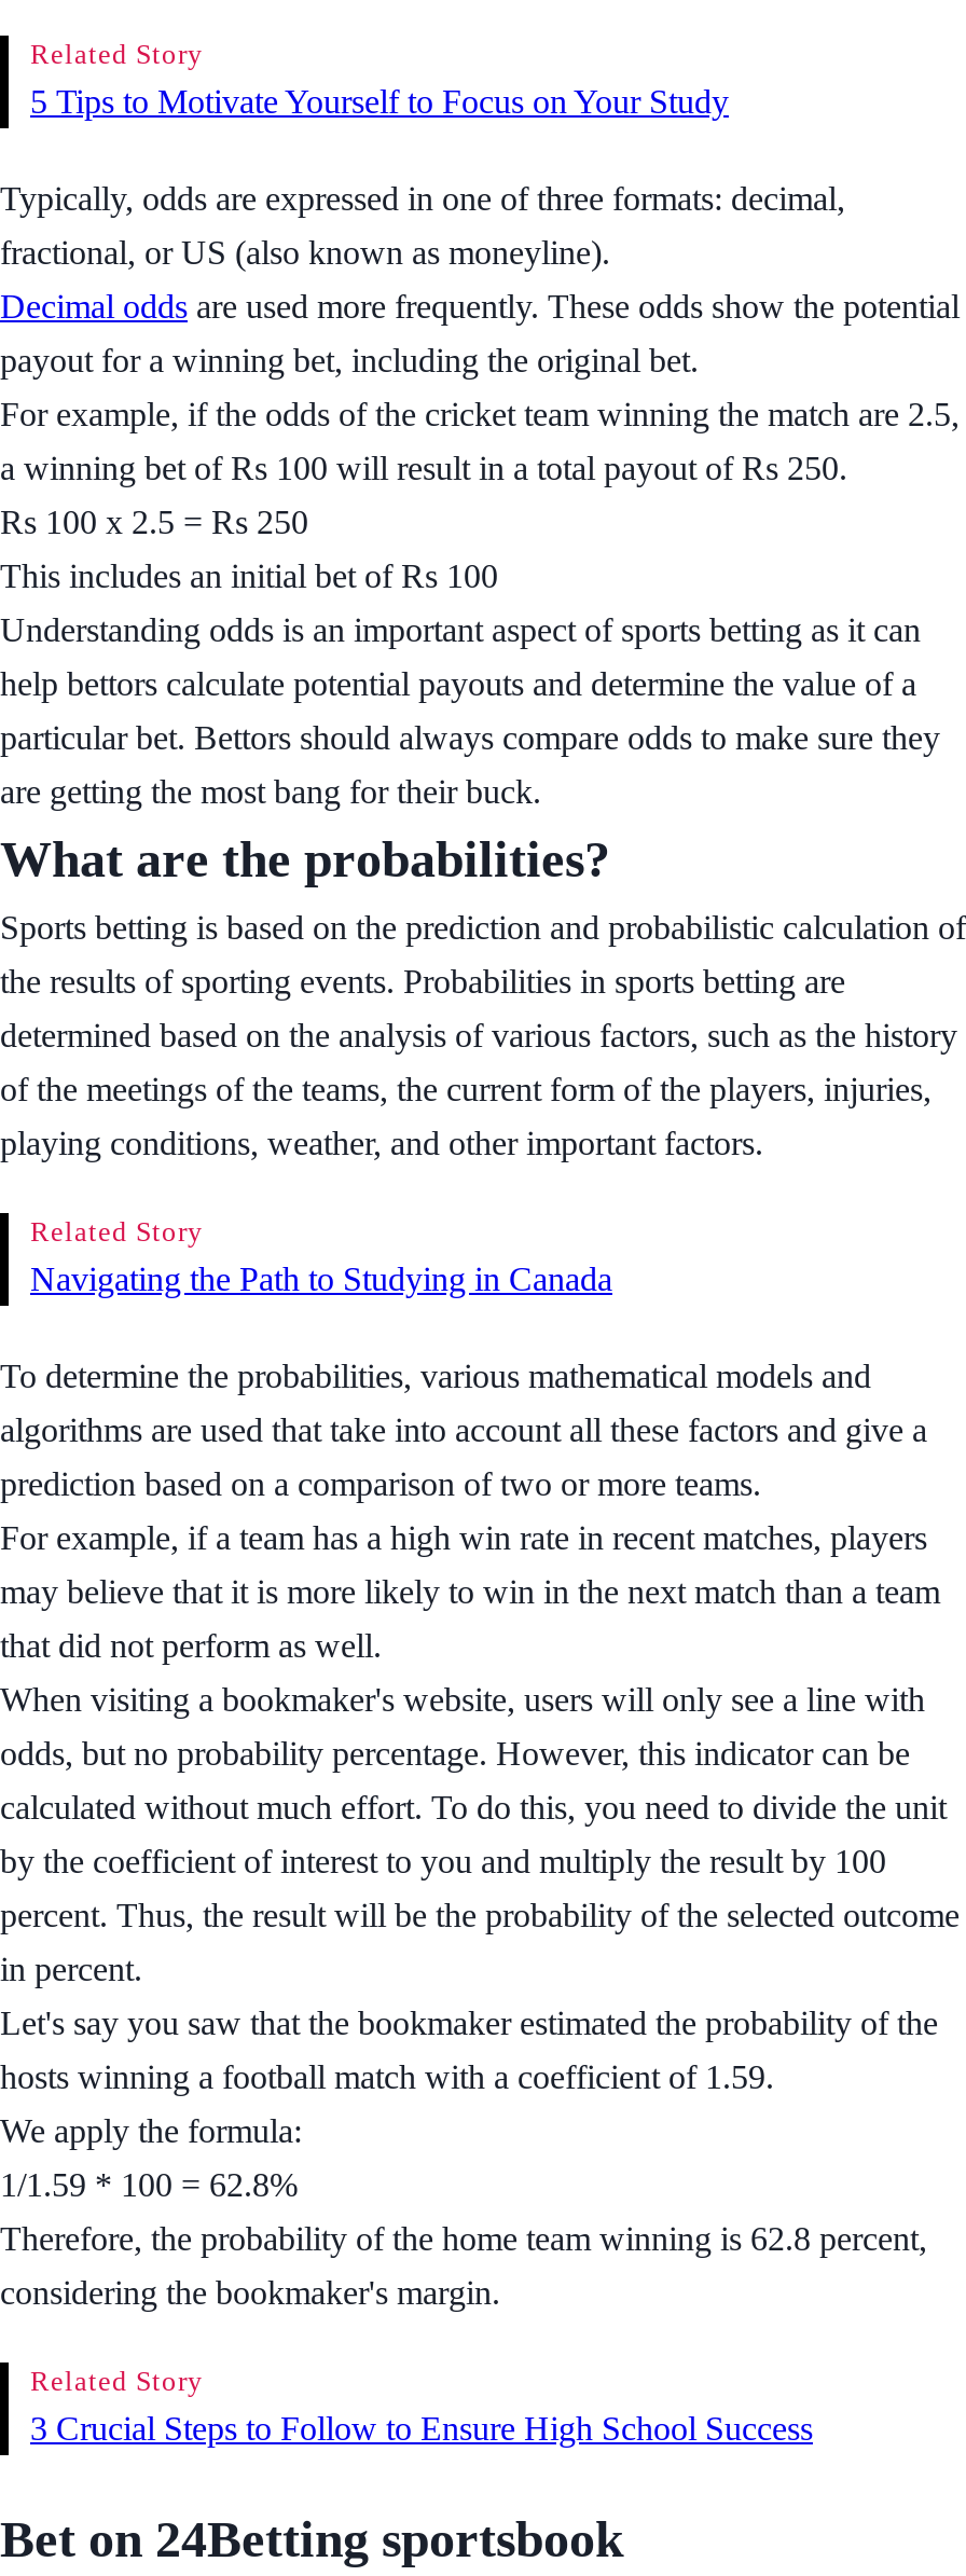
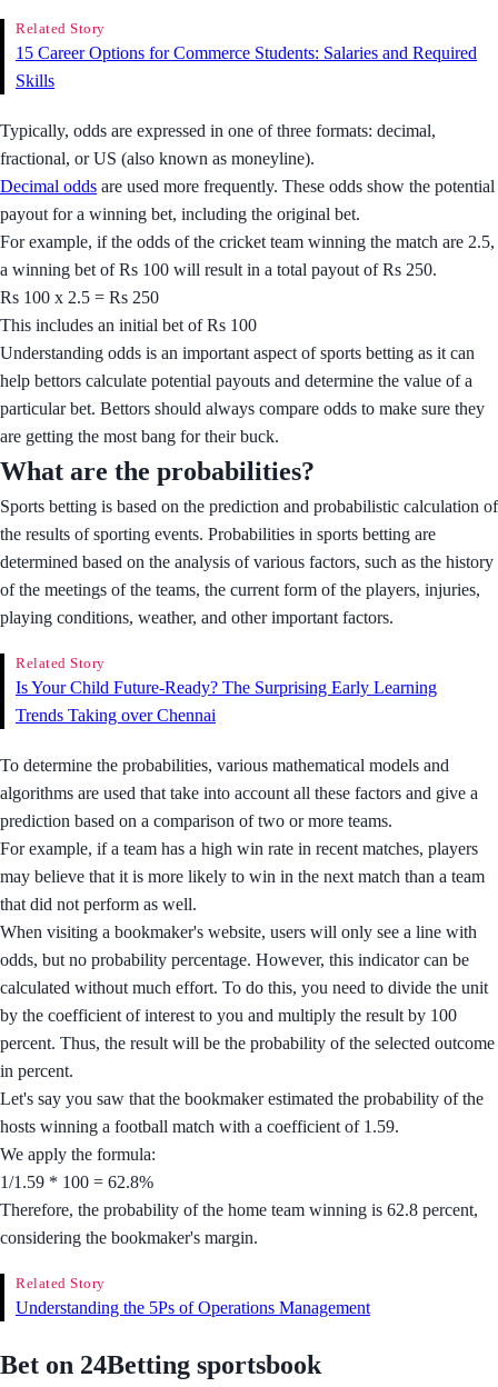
- 5 Tips to Motivate Yourself to Focus on Your Study
+ 15 Career Options for Commerce Students: Salaries and Required
+ Skills

- Navigating the Path to Studying in Canada
+ Is Your Child Future-Ready? The Surprising Early Learning
+ Trends Taking over Chennai

- 3 Crucial Steps to Follow to Ensure High School Success
+ Understanding the 5Ps of Operations Management
